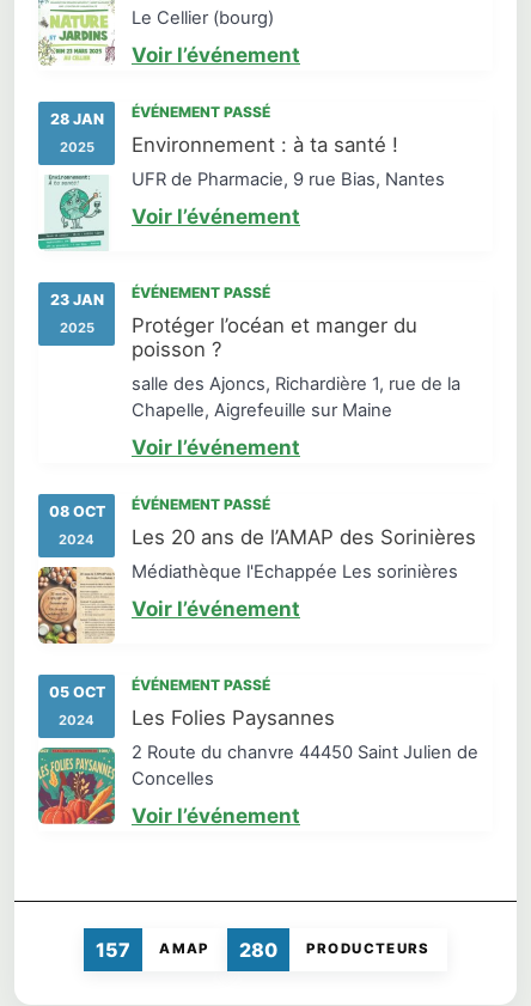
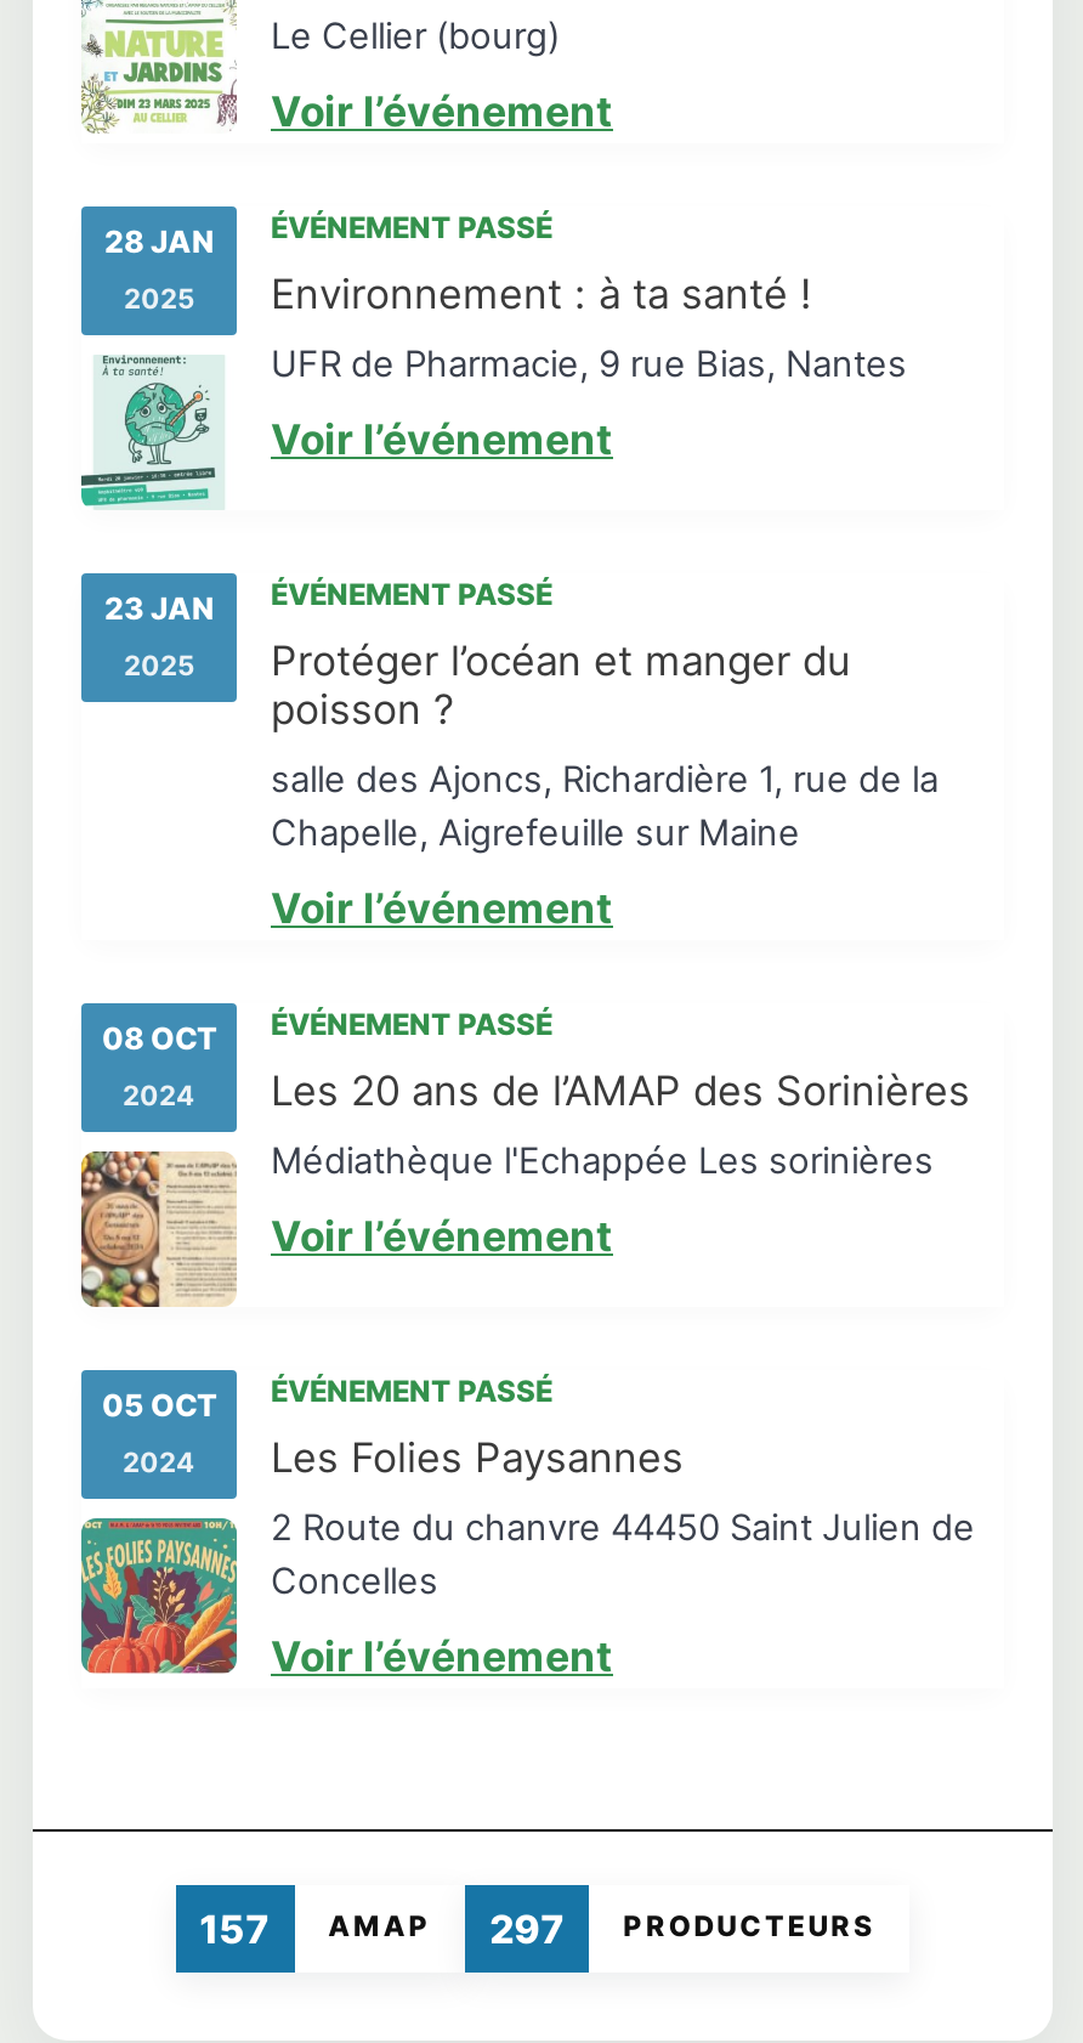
- 157 AMAP 280 PRODUCTEURS
+ 157 AMAP 297 PRODUCTEURS
